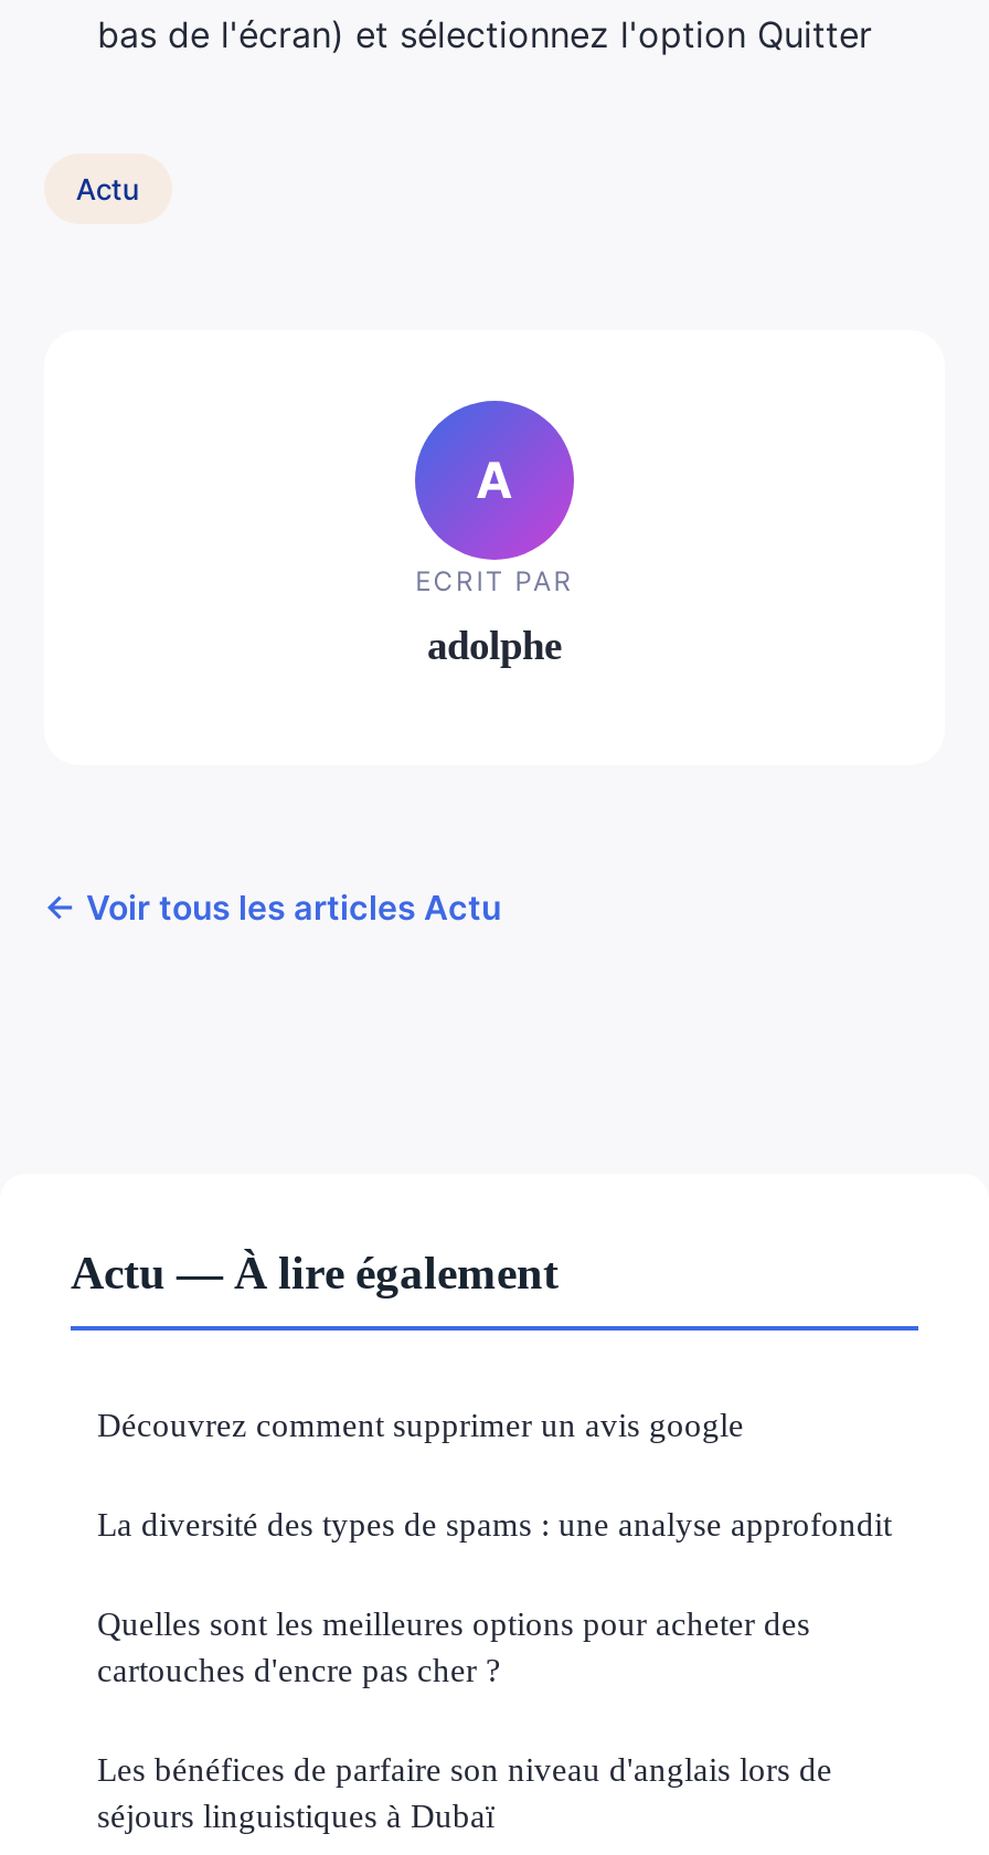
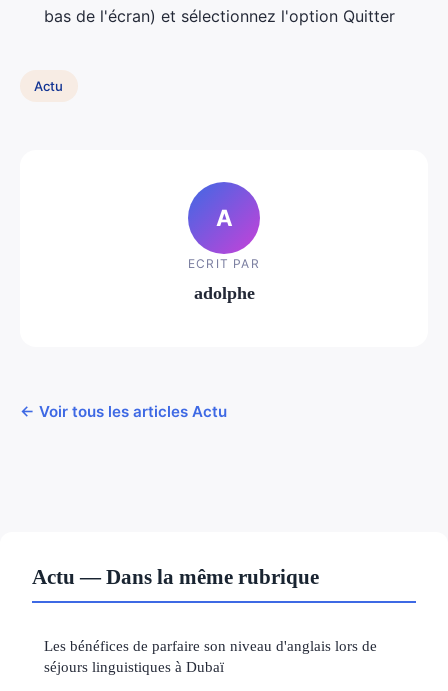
- Actu — À lire également
- Découvrez comment supprimer un avis google
- La diversité des types de spams : une analyse approfondit
- Quelles sont les meilleures options pour acheter des
- cartouches d'encre pas cher ?
+ Actu — Dans la même rubrique
